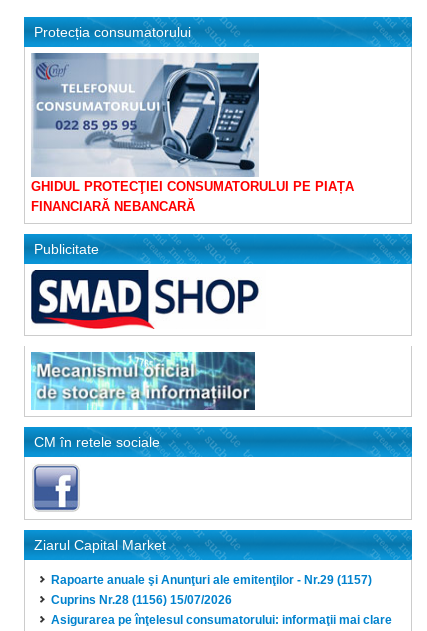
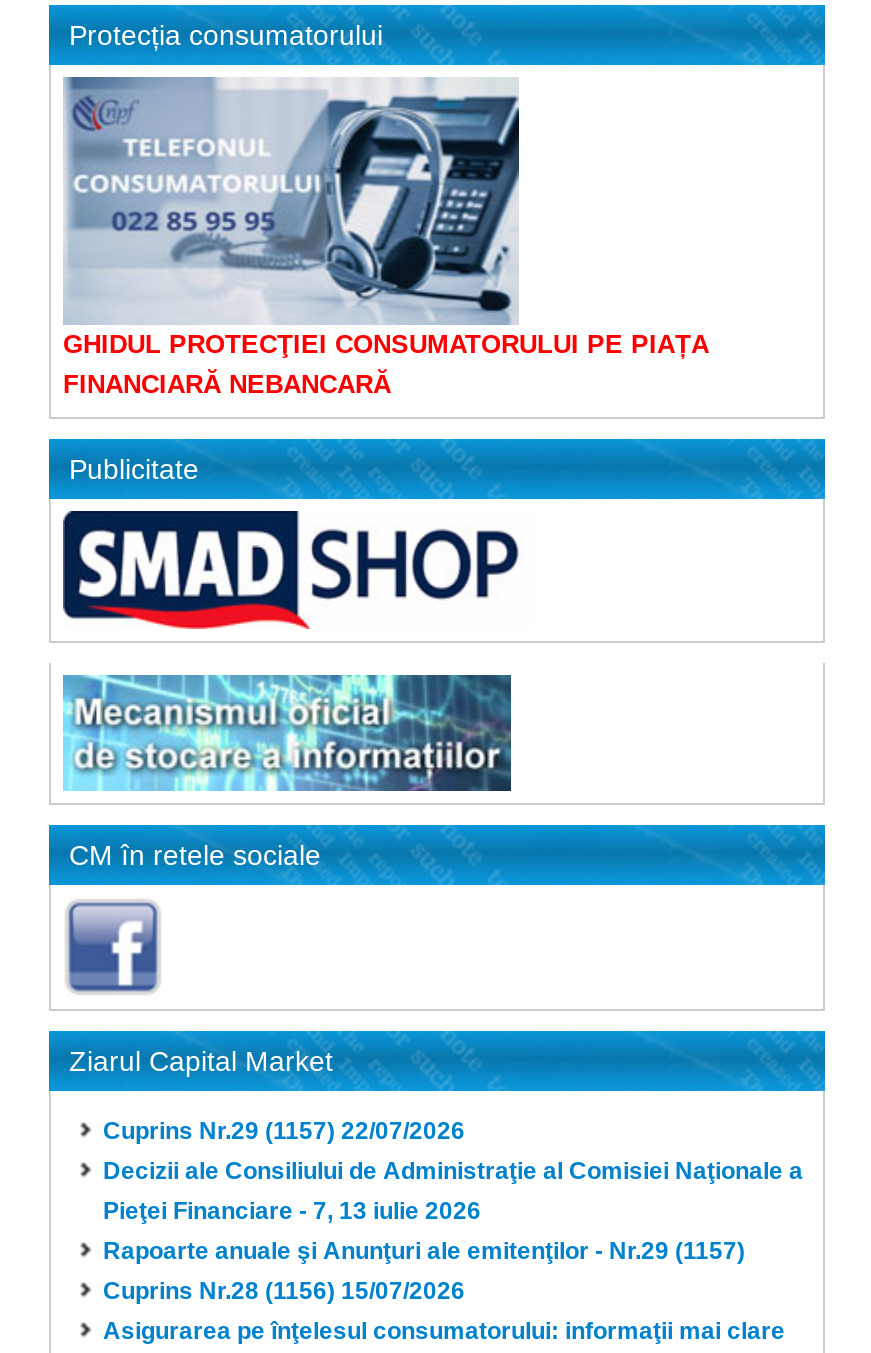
+ Cuprins Nr.29 (1157) 22/07/2026
+ Decizii ale Consiliului de Administraţie al Comisiei Naţionale a
+ Pieţei Financiare - 7, 13 iulie 2026
